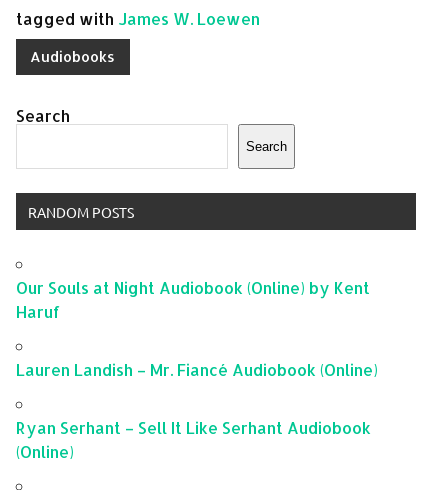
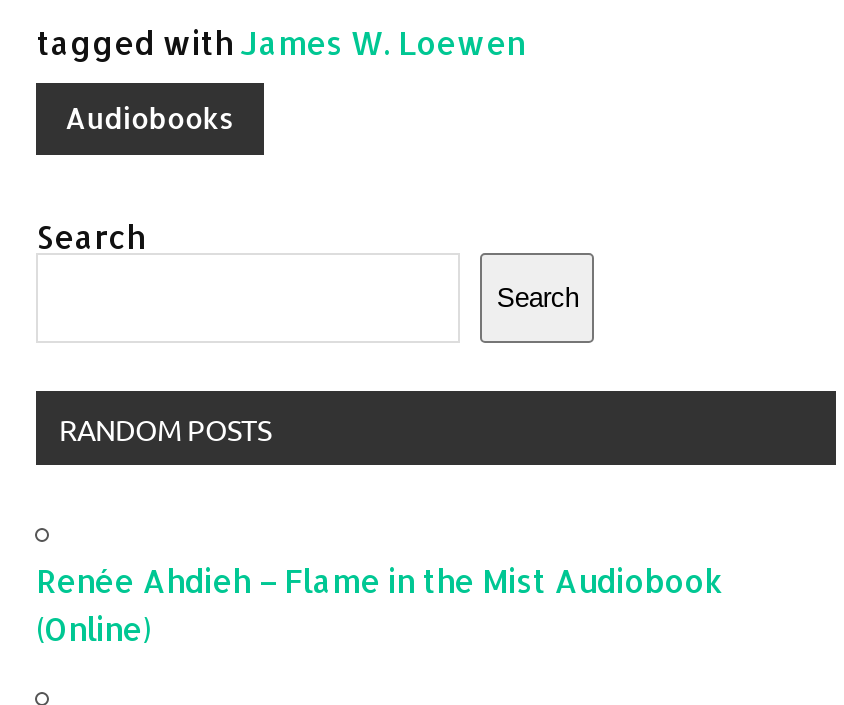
- Our Souls at Night Audiobook (Online) by Kent
- Haruf
- Lauren Landish – Mr. Fiancé Audiobook (Online)
- Ryan Serhant – Sell It Like Serhant Audiobook
+ Renée Ahdieh – Flame in the Mist Audiobook
